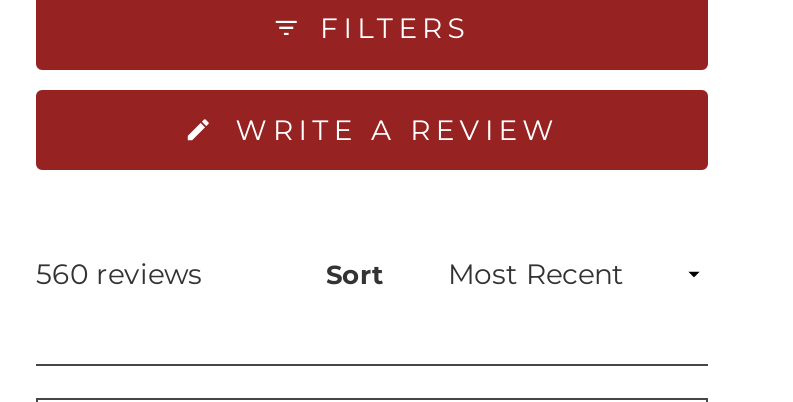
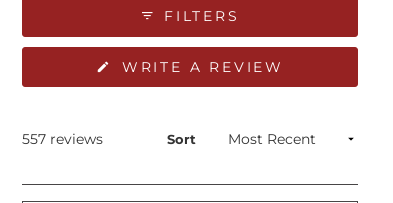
- 560 reviews
+ 557 reviews
